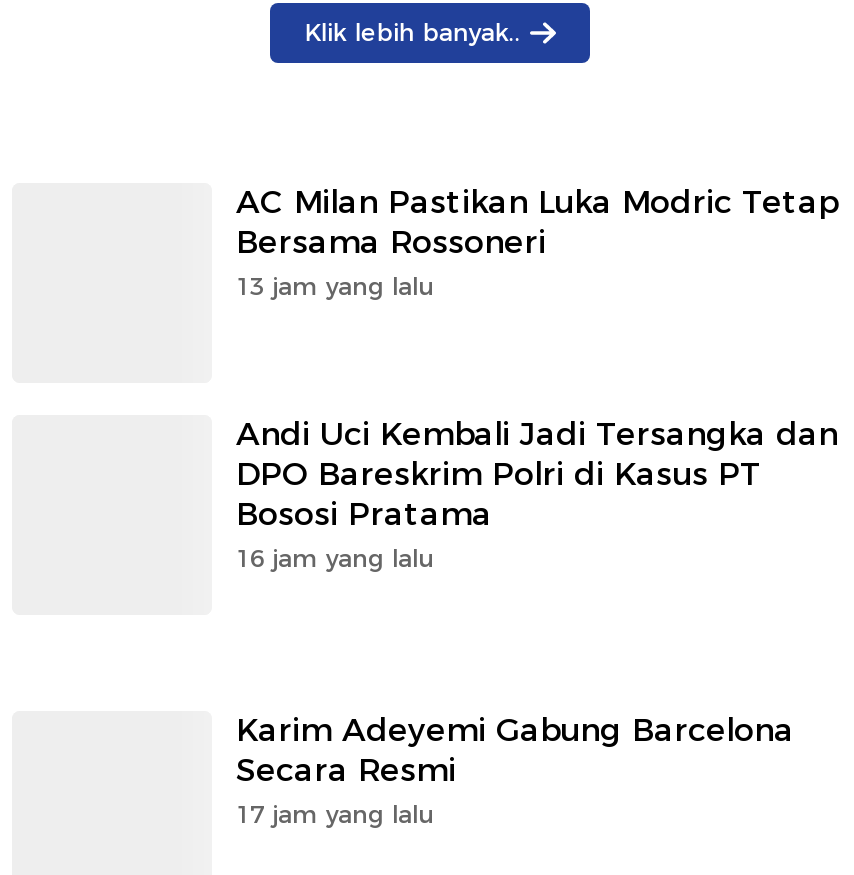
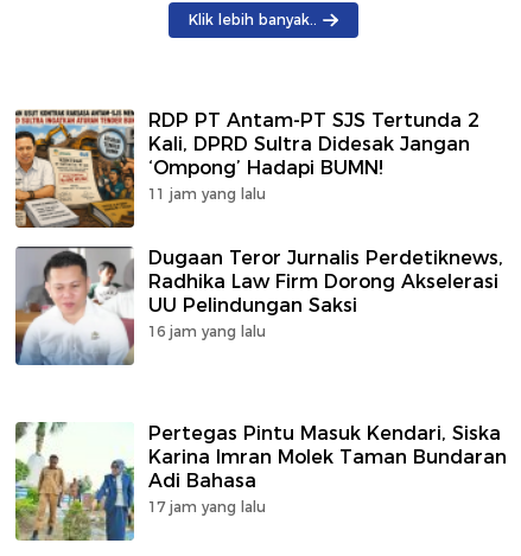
+ [image]

+ [image]

- AC Milan Pastikan Luka Modric Tetap
- Bersama Rossoneri
- 13 jam yang lalu
+ RDP PT Antam-PT SJS Tertunda 2
+ Kali, DPRD Sultra Didesak Jangan
+ ‘Ompong’ Hadapi BUMN!
+ 11 jam yang lalu

- Andi Uci Kembali Jadi Tersangka dan
- DPO Bareskrim Polri di Kasus PT
- Bososi Pratama
+ Dugaan Teror Jurnalis Perdetiknews,
+ Radhika Law Firm Dorong Akselerasi
+ UU Pelindungan Saksi

+ [image]

- Karim Adeyemi Gabung Barcelona
- Secara Resmi
+ Pertegas Pintu Masuk Kendari, Siska
+ Karina Imran Molek Taman Bundaran
+ Adi Bahasa
